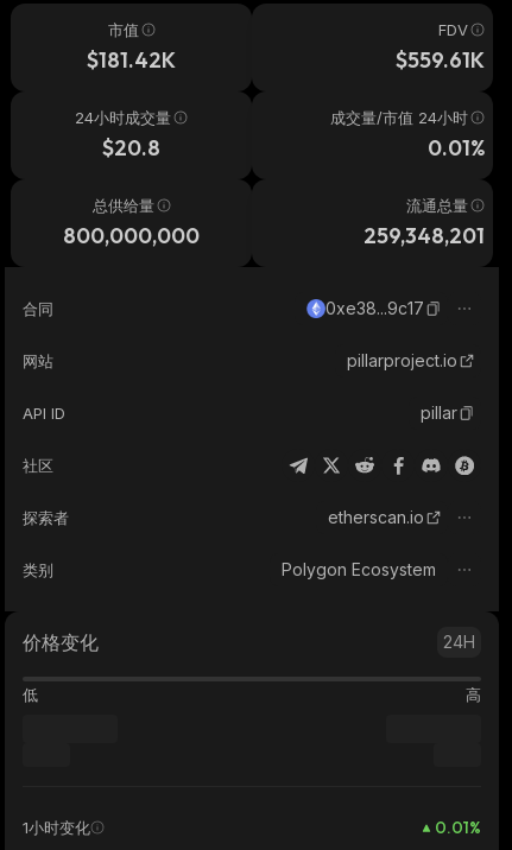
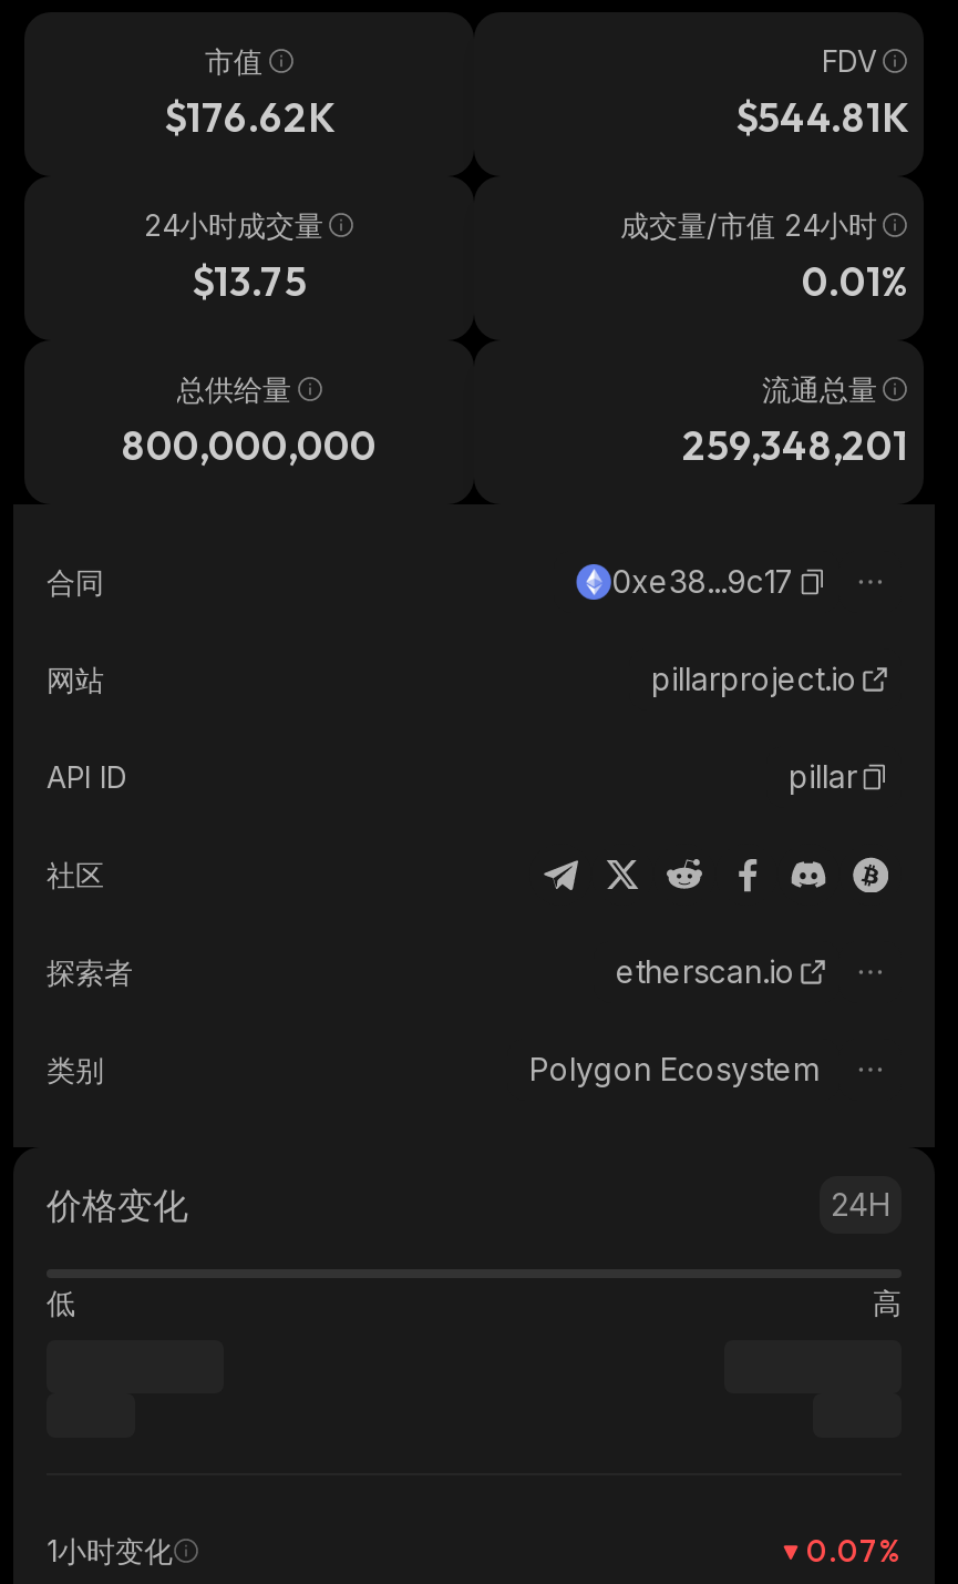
- $181.42K
+ $176.62K

- $559.61K
+ $544.81K

- $20.8
+ $13.75

- 0.01%
+ 0.07%
